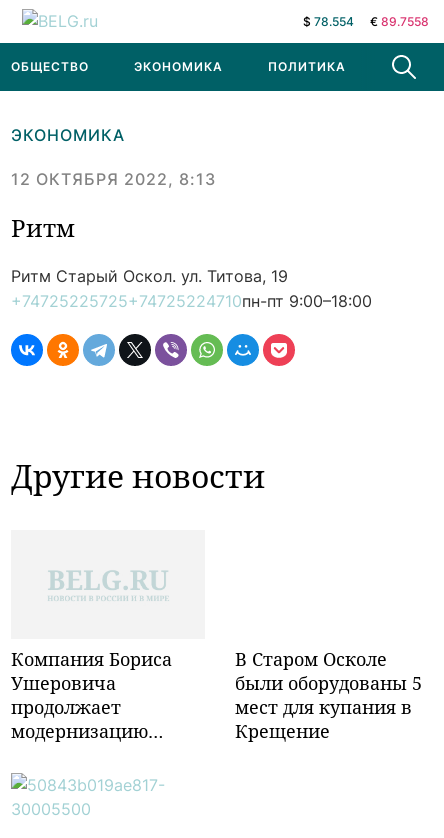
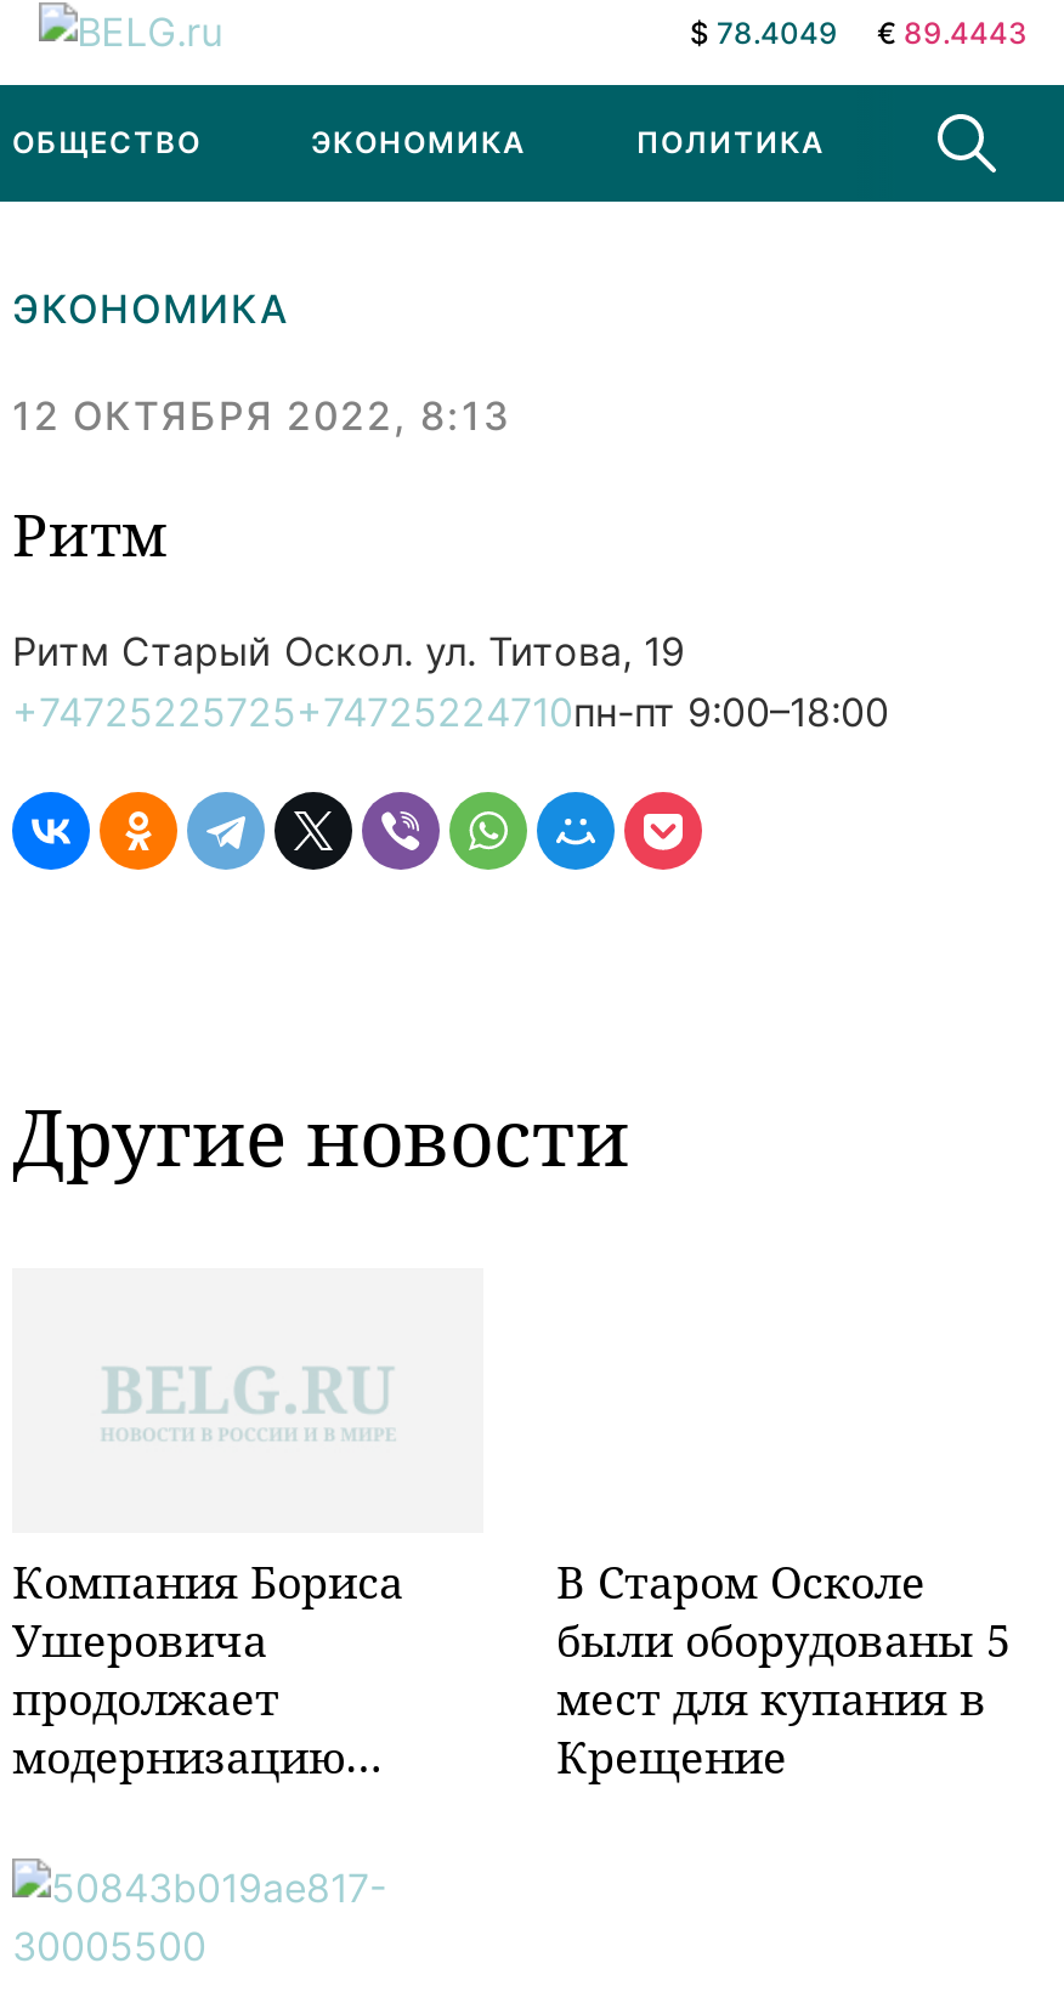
- $78.554
+ $78.4049

- €89.7558
+ €89.4443
